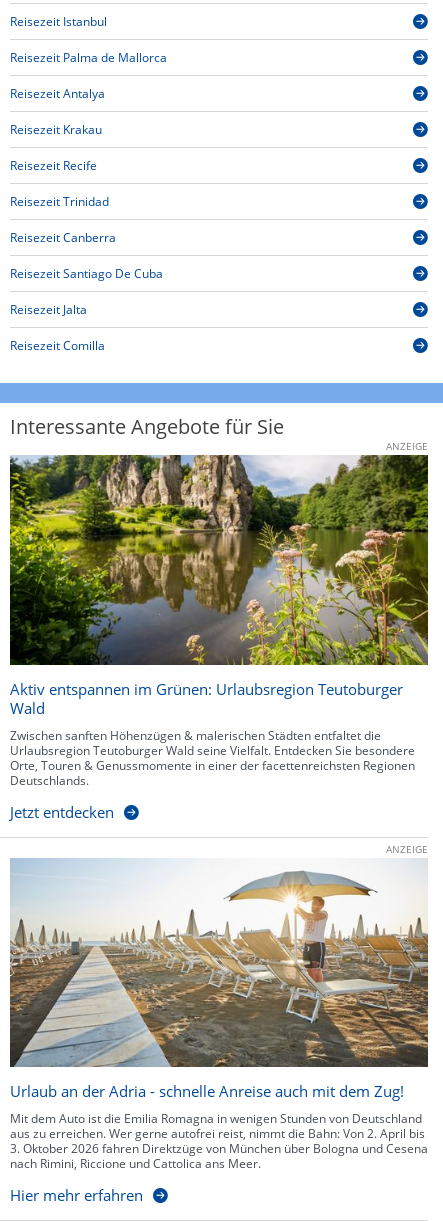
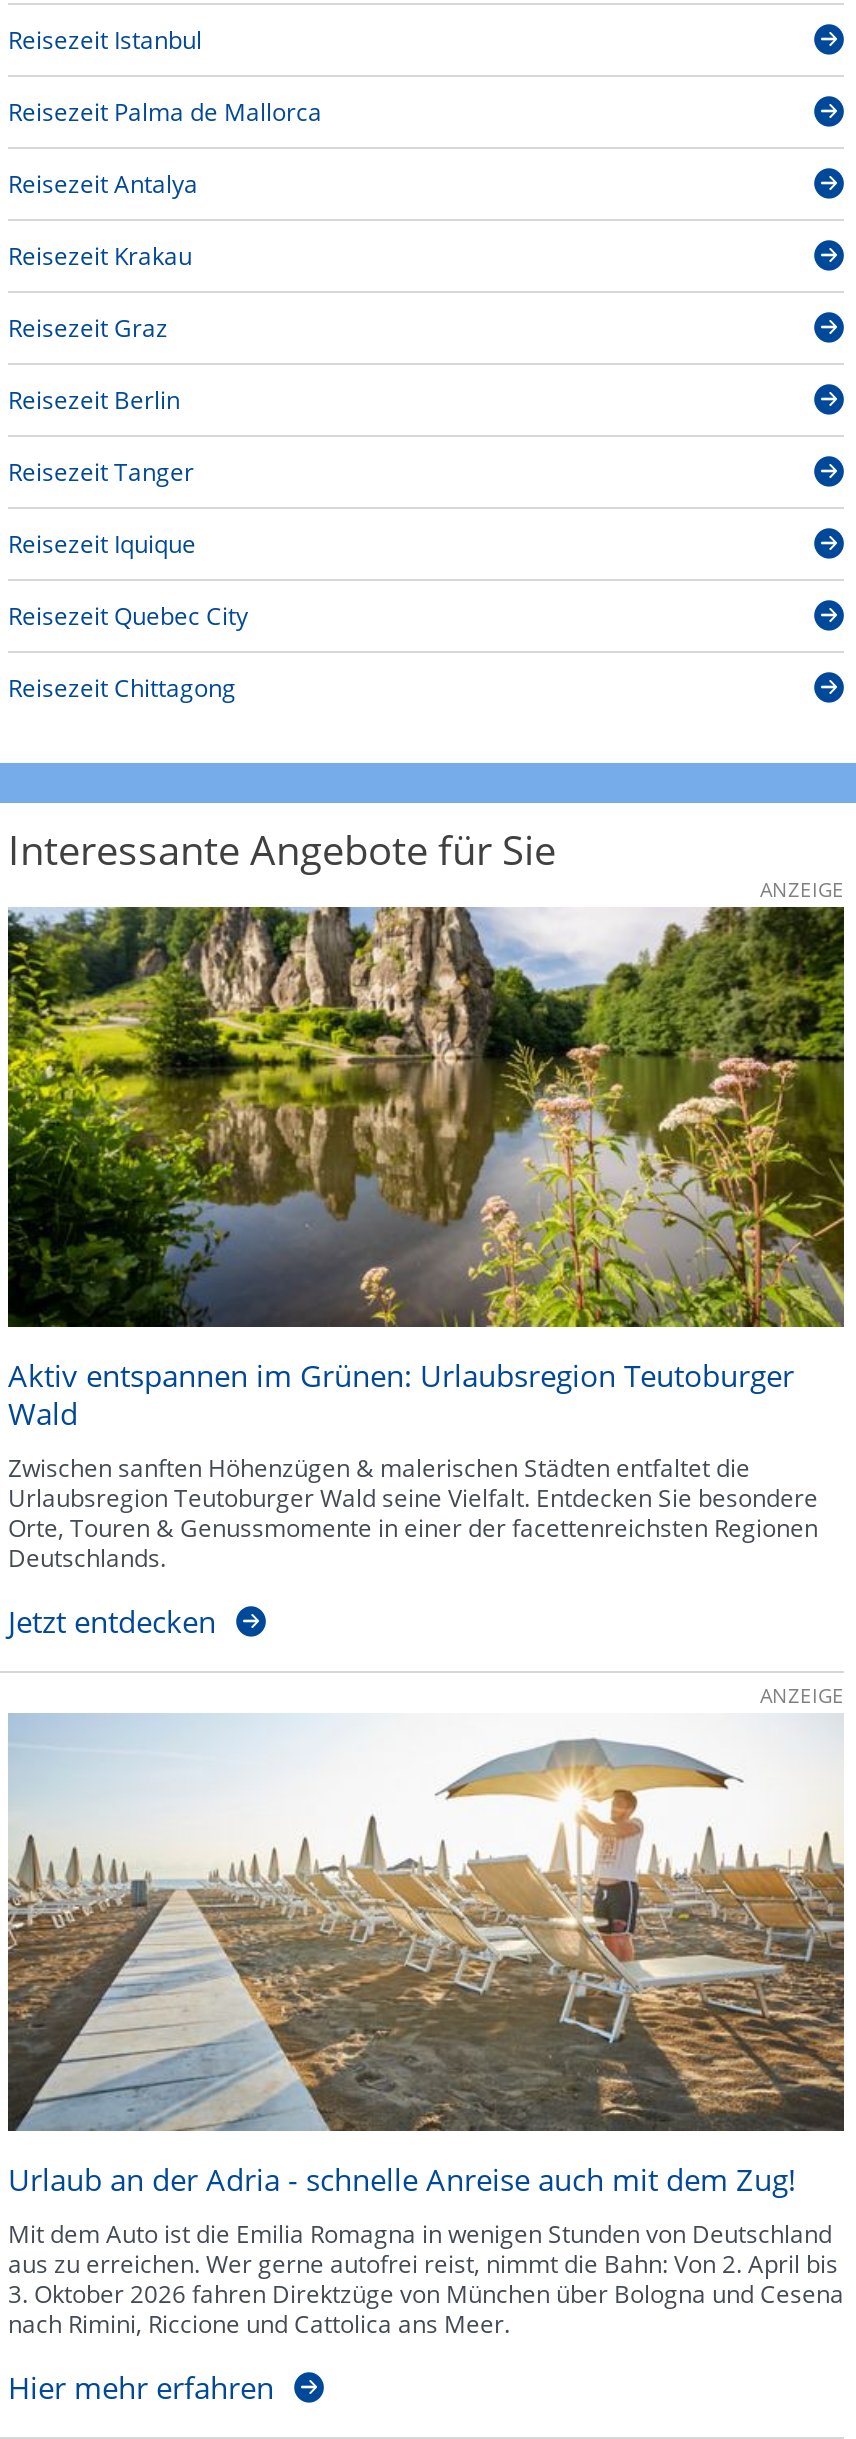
- Reisezeit Recife
+ Reisezeit Graz

- Reisezeit Trinidad
+ Reisezeit Berlin

- Reisezeit Canberra
+ Reisezeit Tanger

- Reisezeit Santiago De Cuba
+ Reisezeit Iquique

- Reisezeit Jalta
+ Reisezeit Quebec City

- Reisezeit Comilla
+ Reisezeit Chittagong
